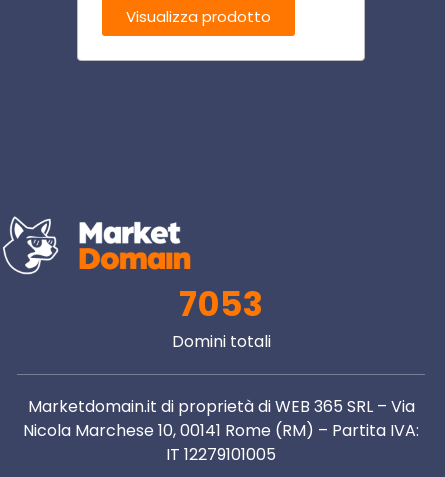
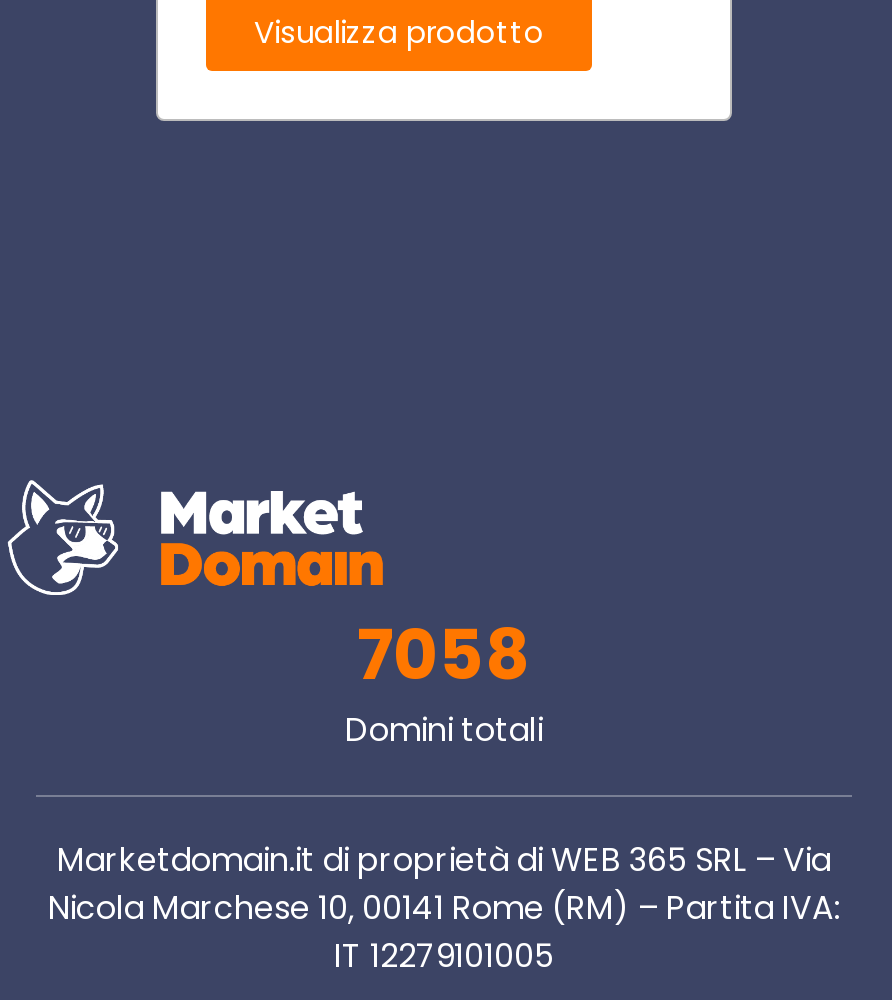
- 7053
+ 7058
